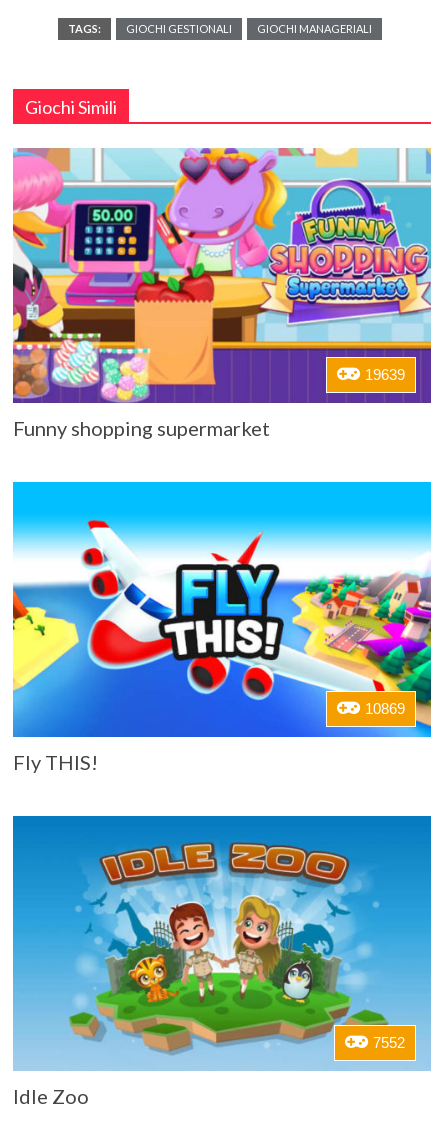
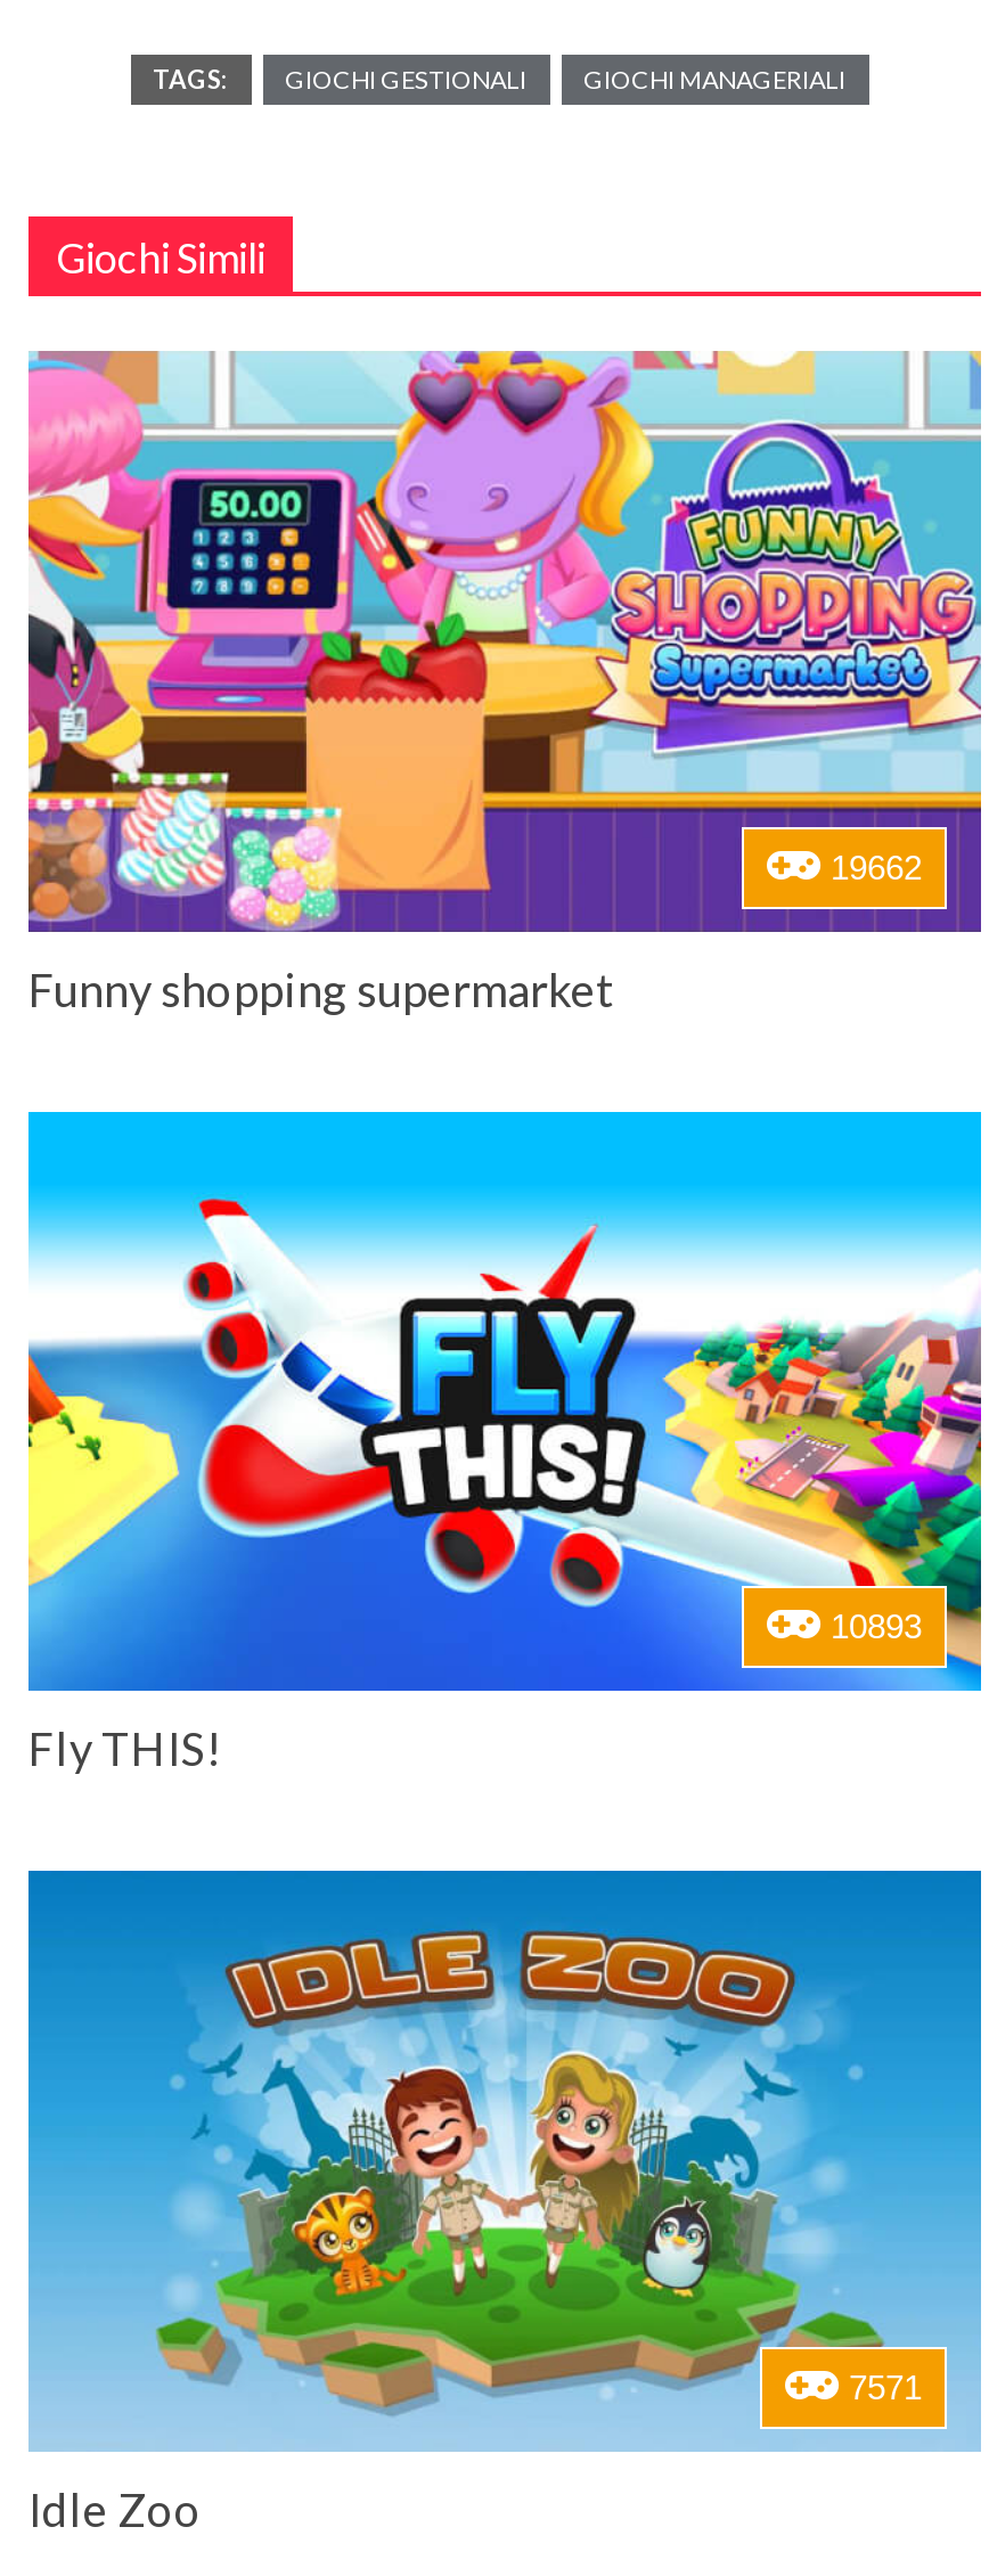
- 19639
+ 19662

- 10869
+ 10893

- 7552
+ 7571
